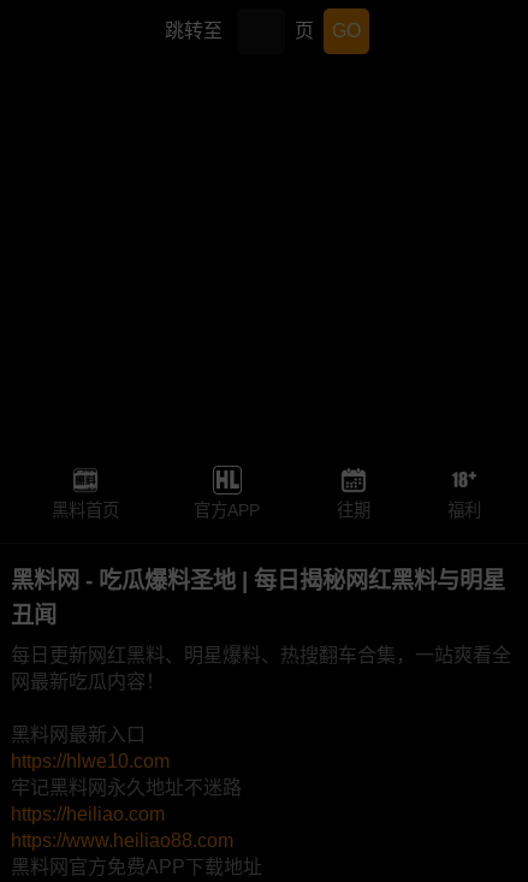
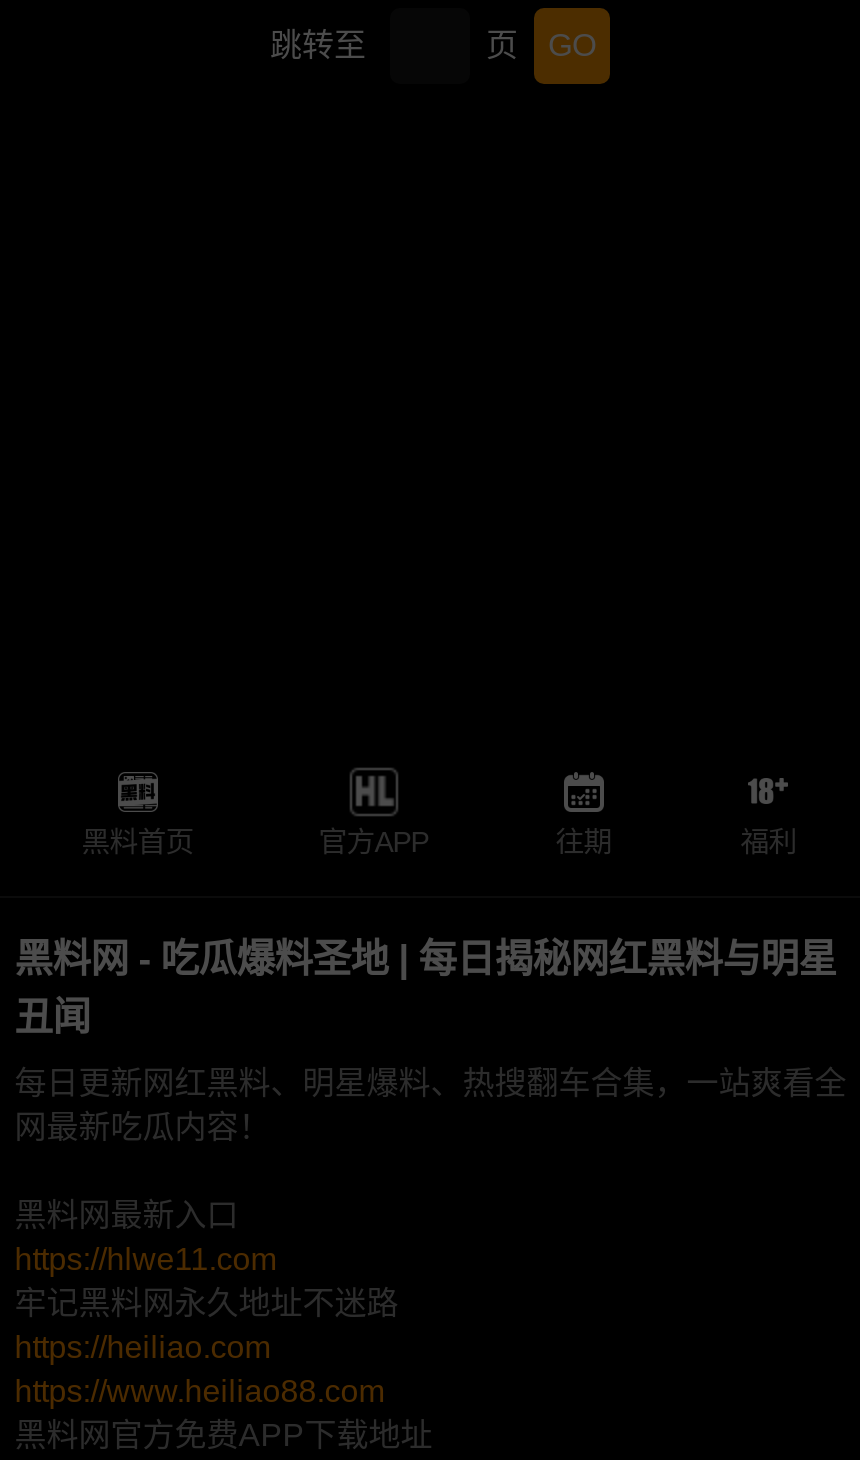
- https://hlwe10.com
+ https://hlwe11.com
